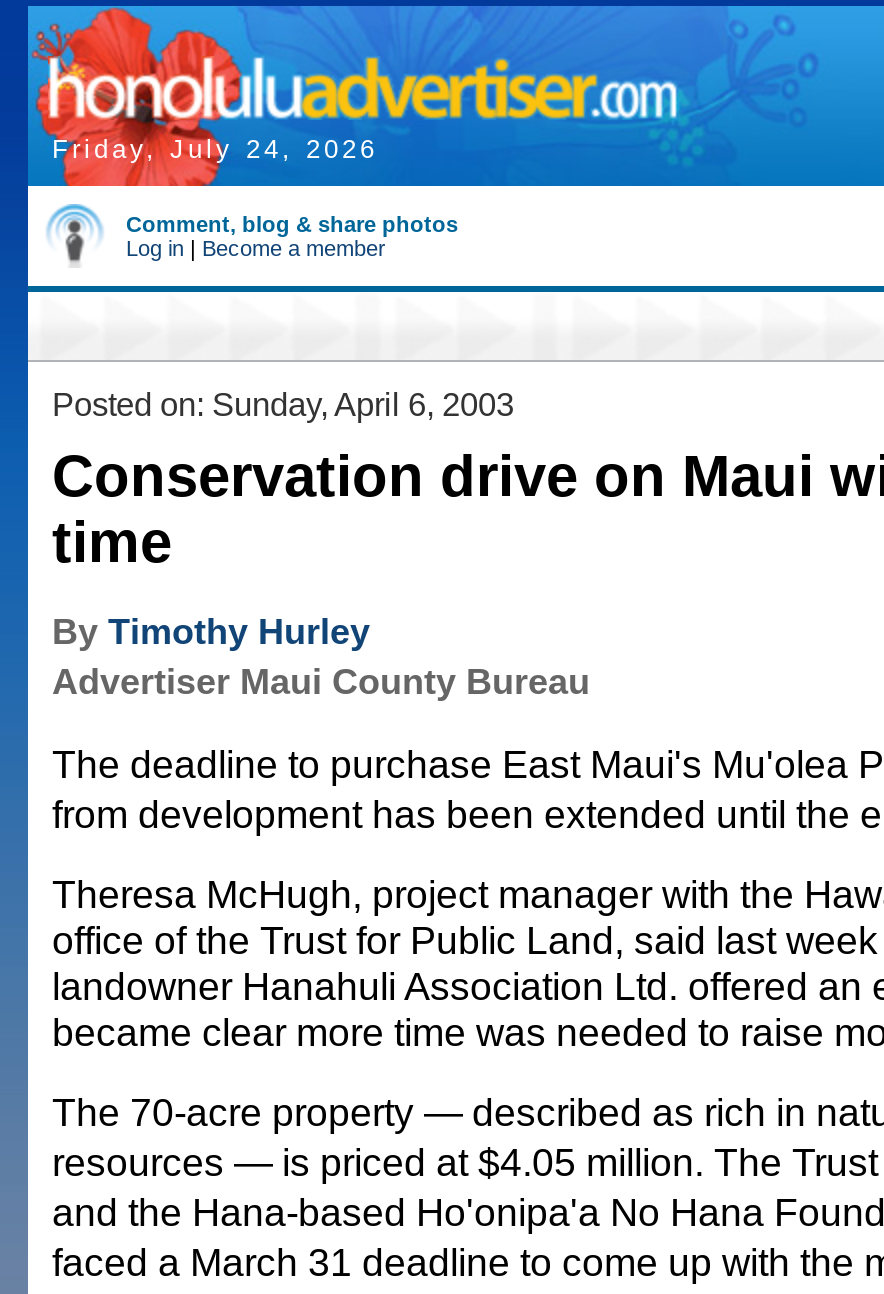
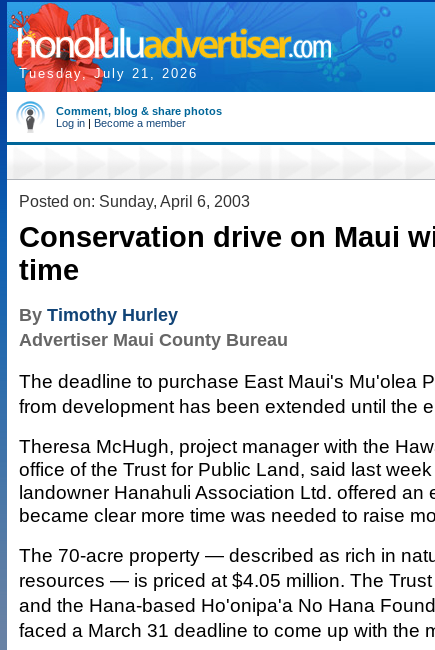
- Friday, July 24, 2026
+ Tuesday, July 21, 2026
